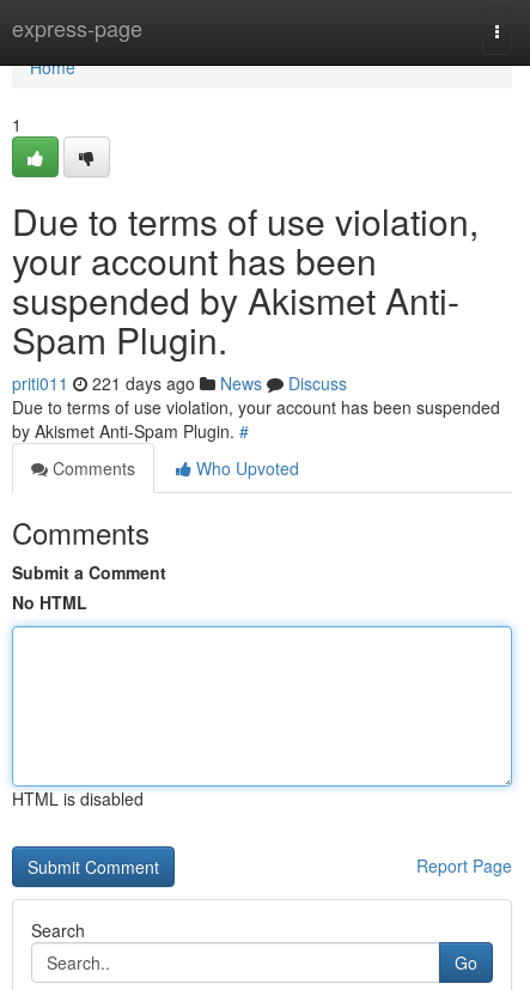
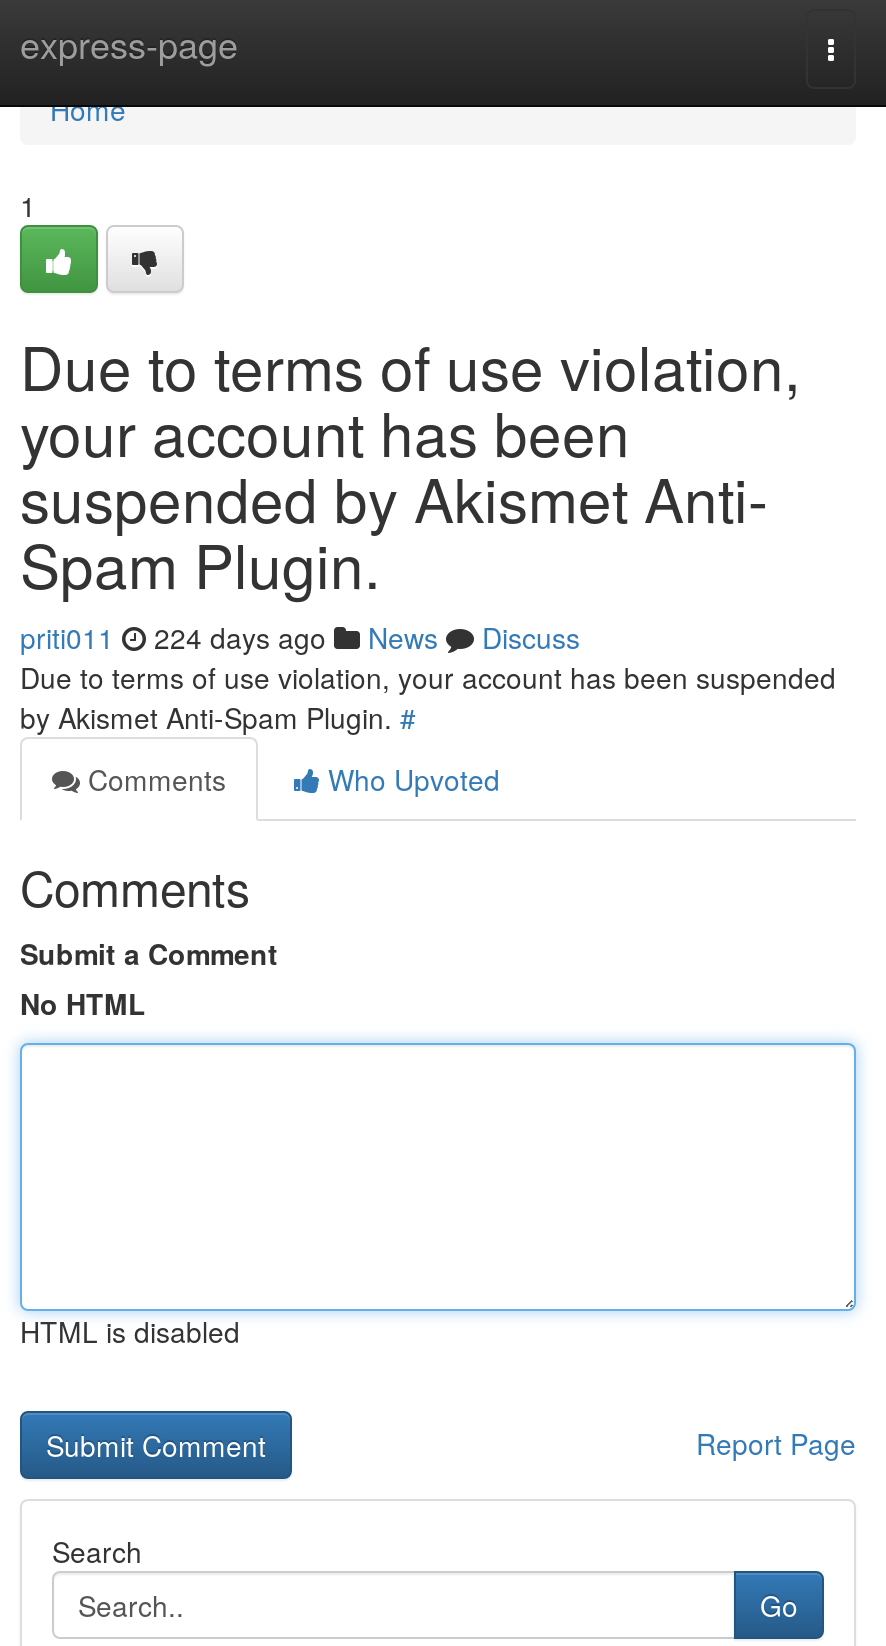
- 221 days ago
+ 224 days ago
